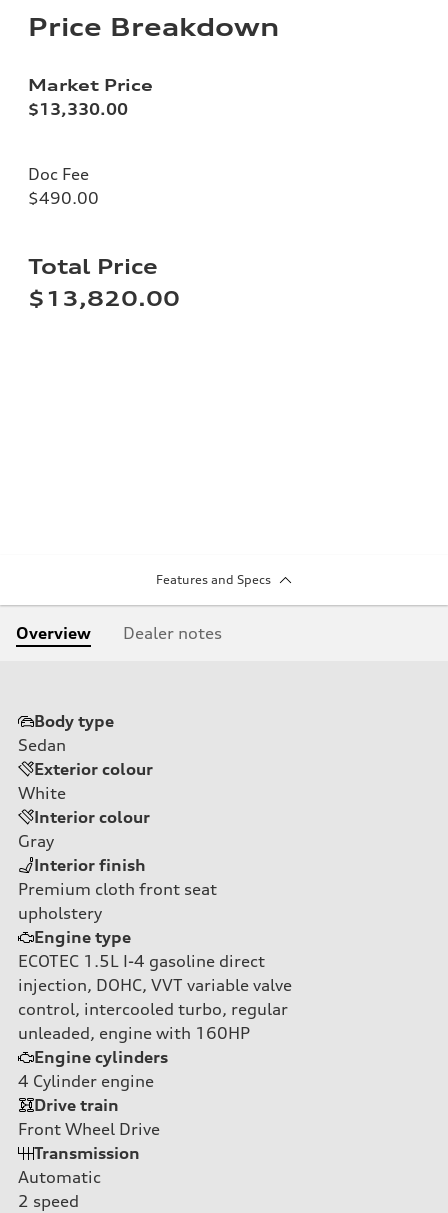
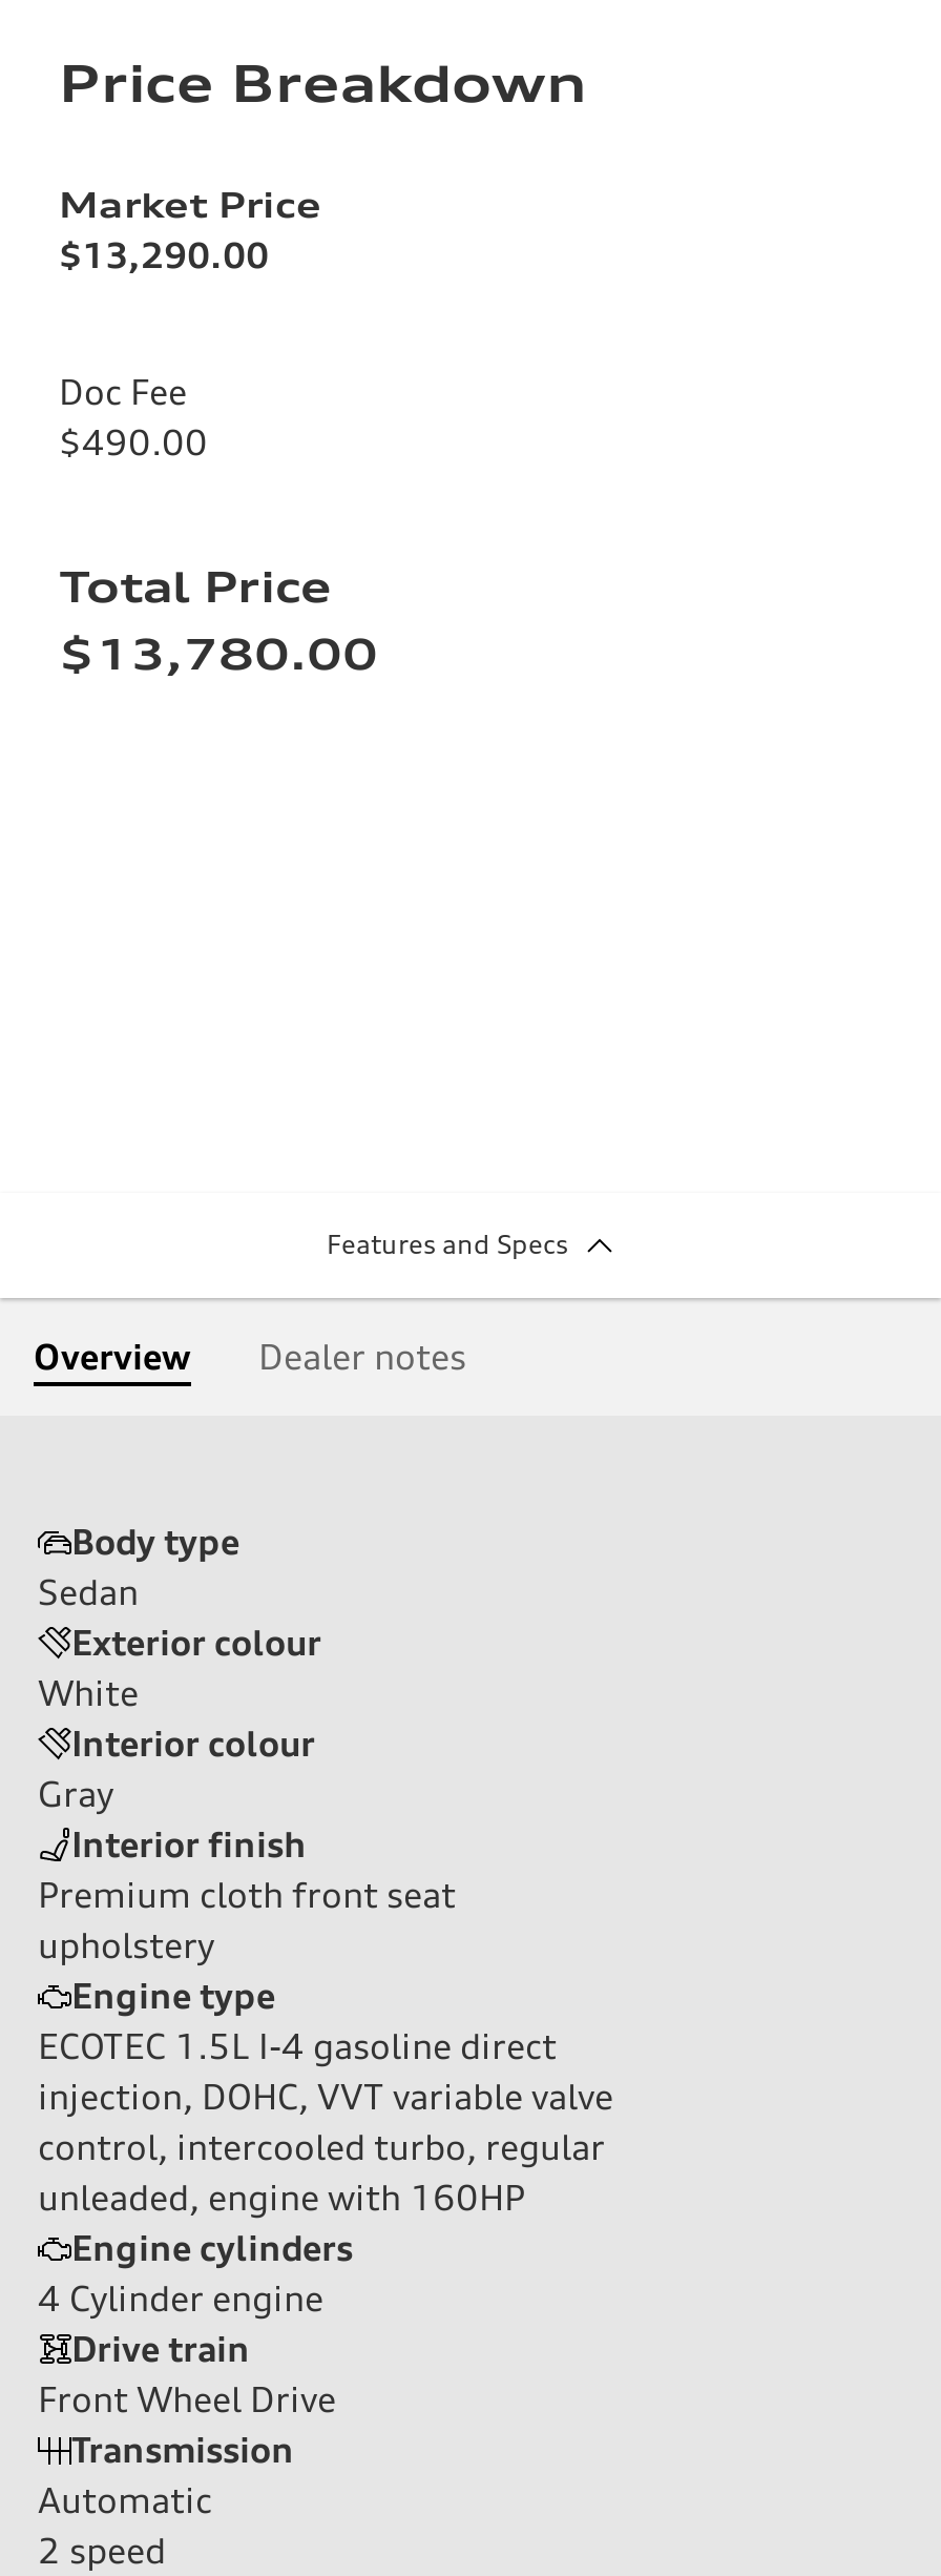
- $13,330.00
+ $13,290.00

- $13,820.00
+ $13,780.00
